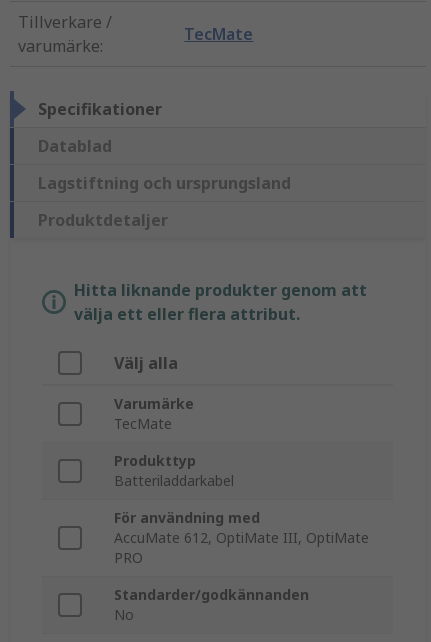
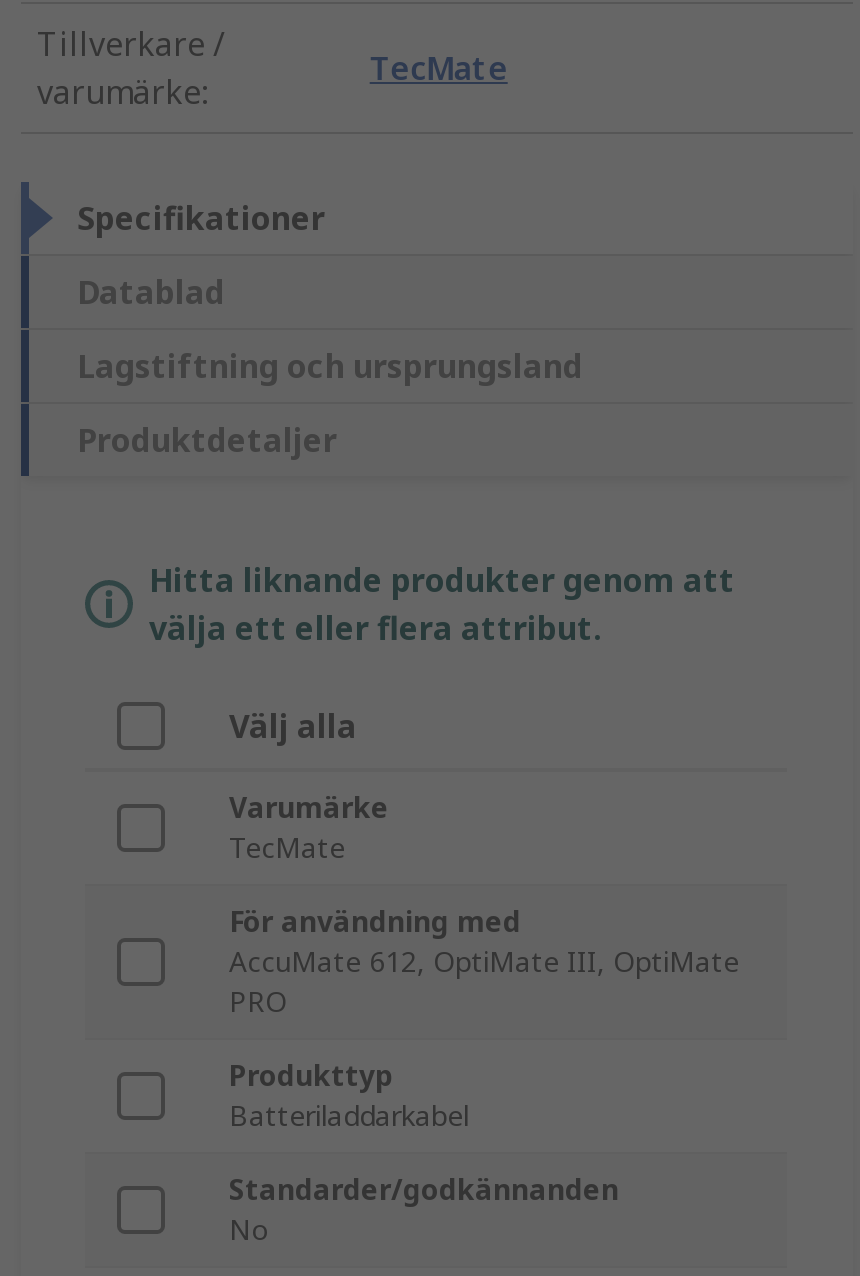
moved down: Produkttyp | Batteriladdarkabel

moved up: För användning med | AccuMate 612, OptiMate III, OptiMate | PRO
